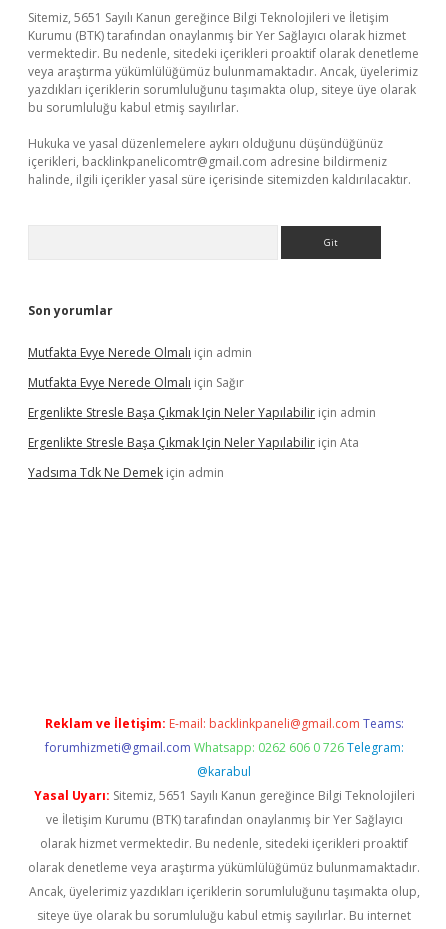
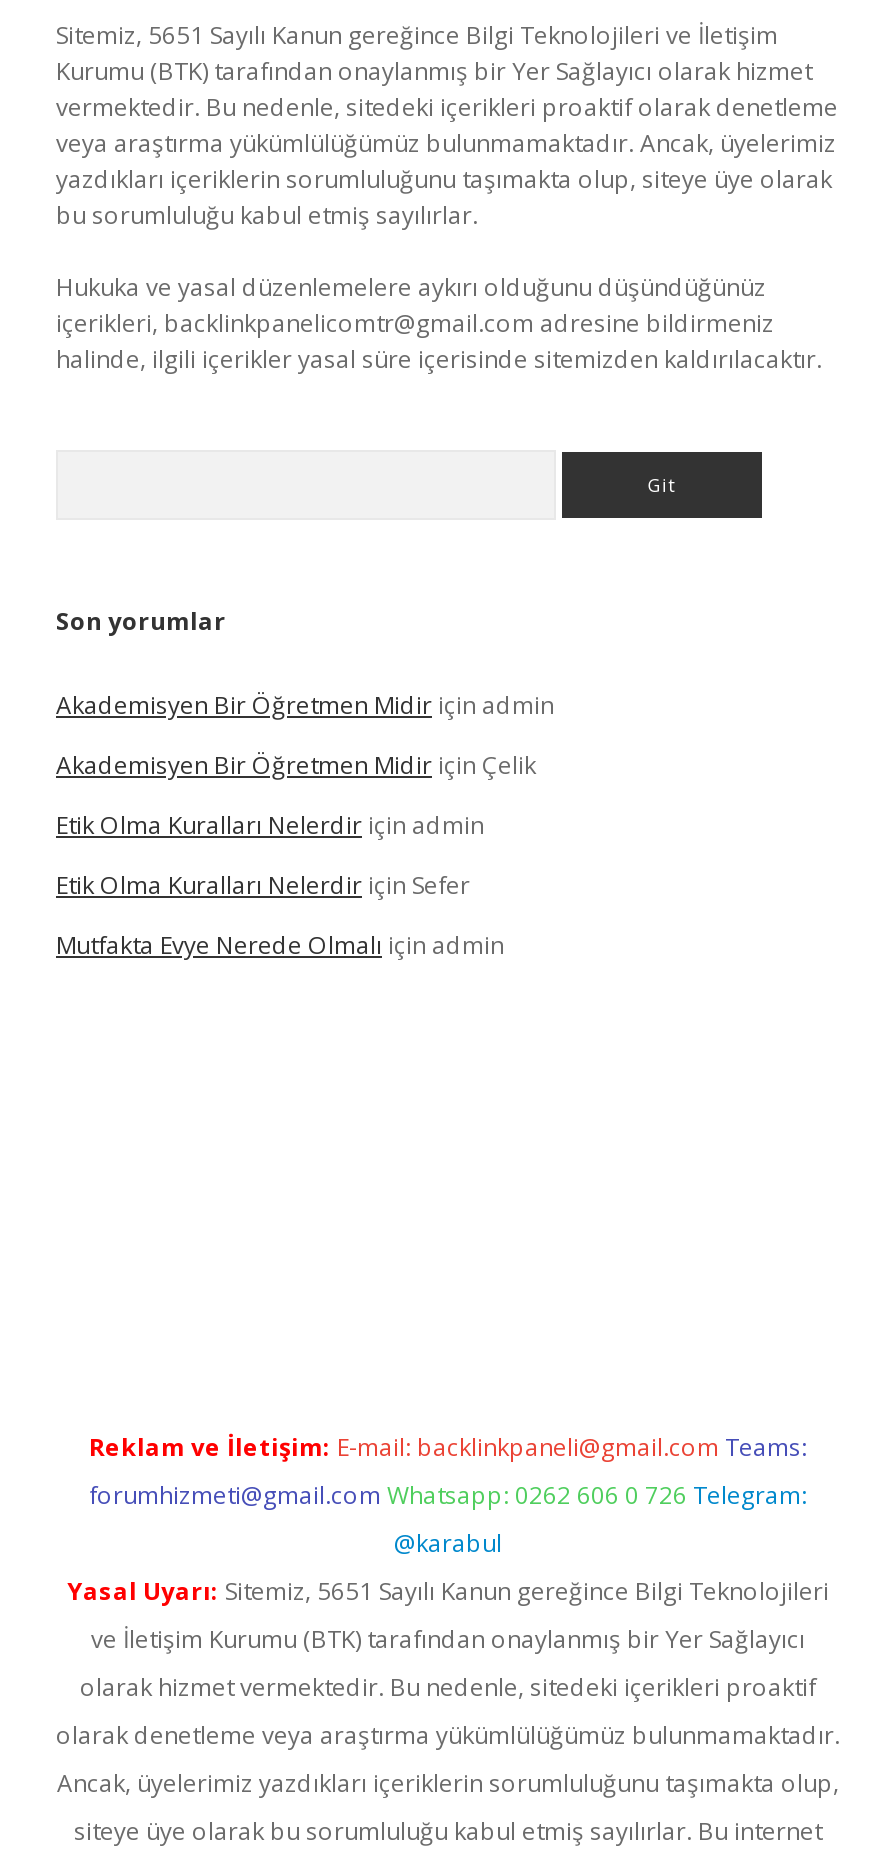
+ Akademisyen Bir Öğretmen Midir için admin
+ Akademisyen Bir Öğretmen Midir için Çelik
+ Etik Olma Kuralları Nelerdir için admin
+ Etik Olma Kuralları Nelerdir için Sefer

moved down: Mutfakta Evye Nerede Olmalı için admin

- Mutfakta Evye Nerede Olmalı için Sağır
- Ergenlikte Stresle Başa Çıkmak Için Neler Yapılabilir için admin
- Ergenlikte Stresle Başa Çıkmak Için Neler Yapılabilir için Ata
- Yadsıma Tdk Ne Demek için admin
